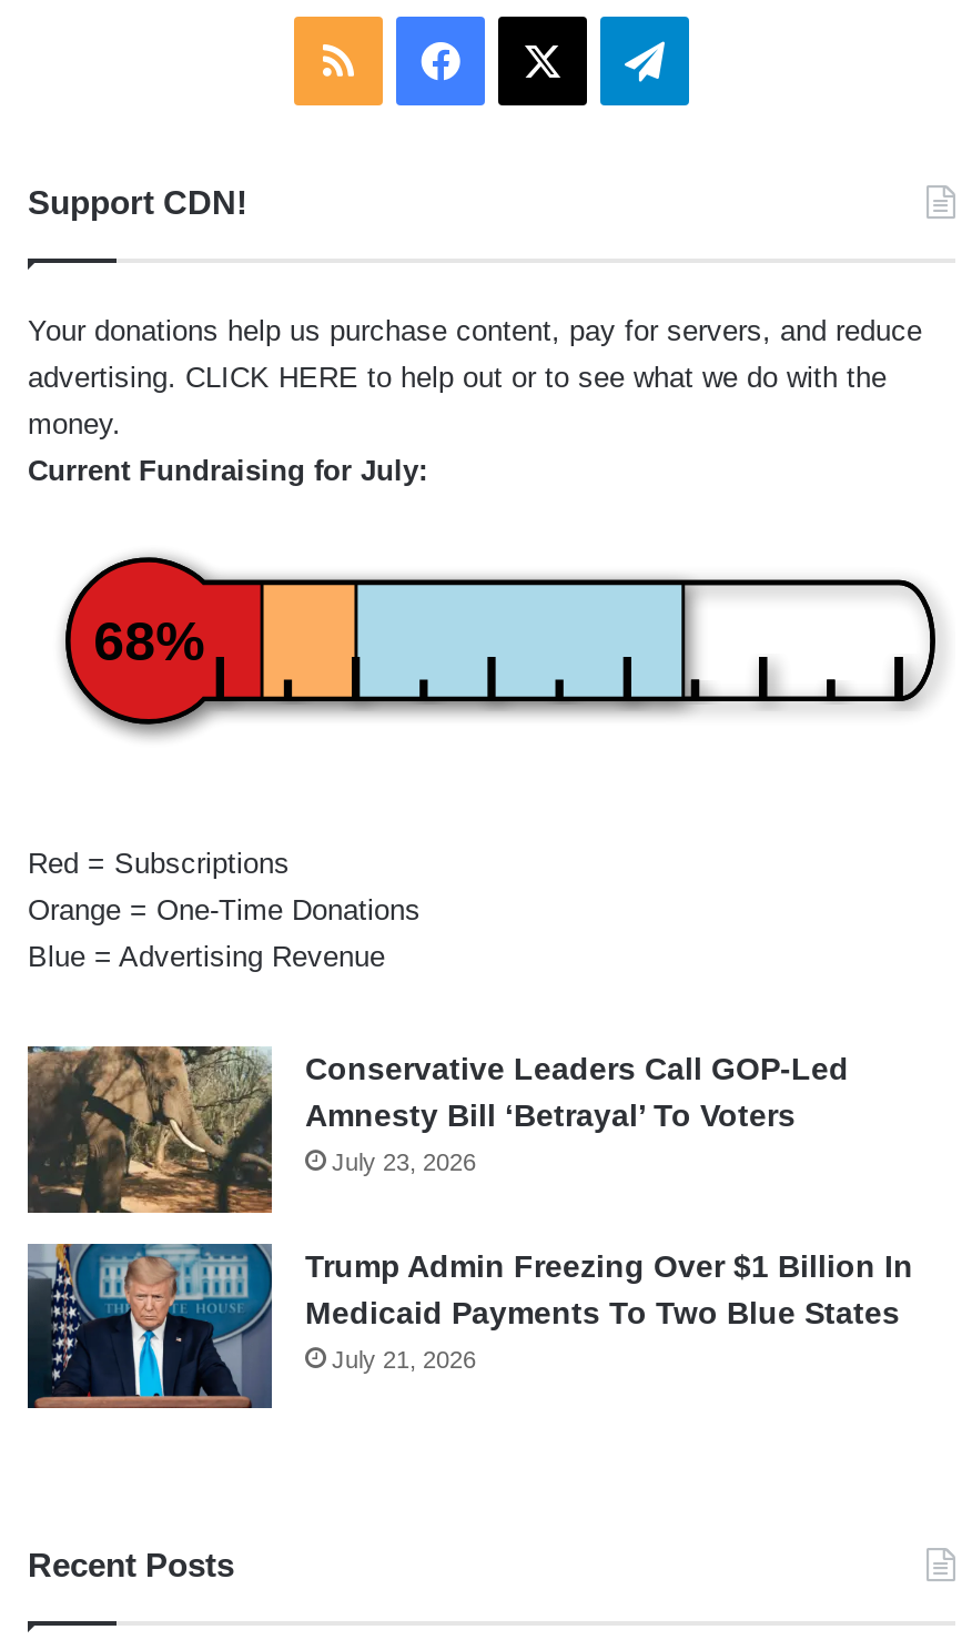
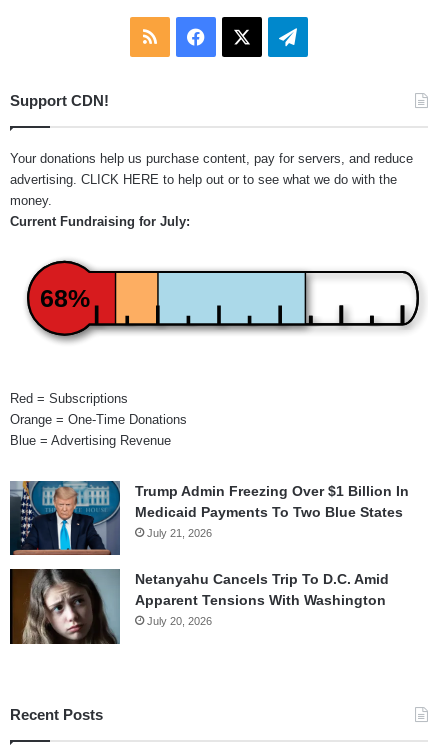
- [image]
- Conservative Leaders Call GOP-Led
- Amnesty Bill ‘Betrayal’ To Voters
- July 23, 2026

moved up: [image] | Trump Admin Freezing Over $1 Billion In | Medicaid Payments To Two Blue States | July 21, 2026

+ [image]
+ Netanyahu Cancels Trip To D.C. Amid
+ Apparent Tensions With Washington
+ July 20, 2026
